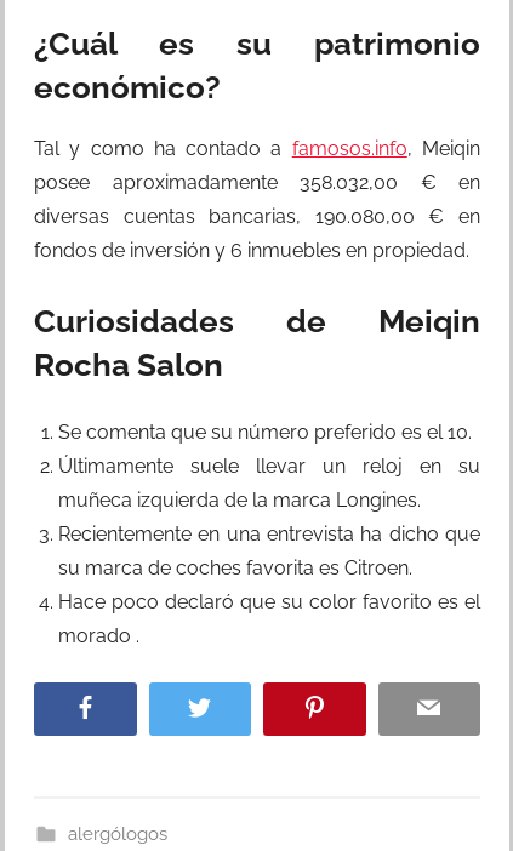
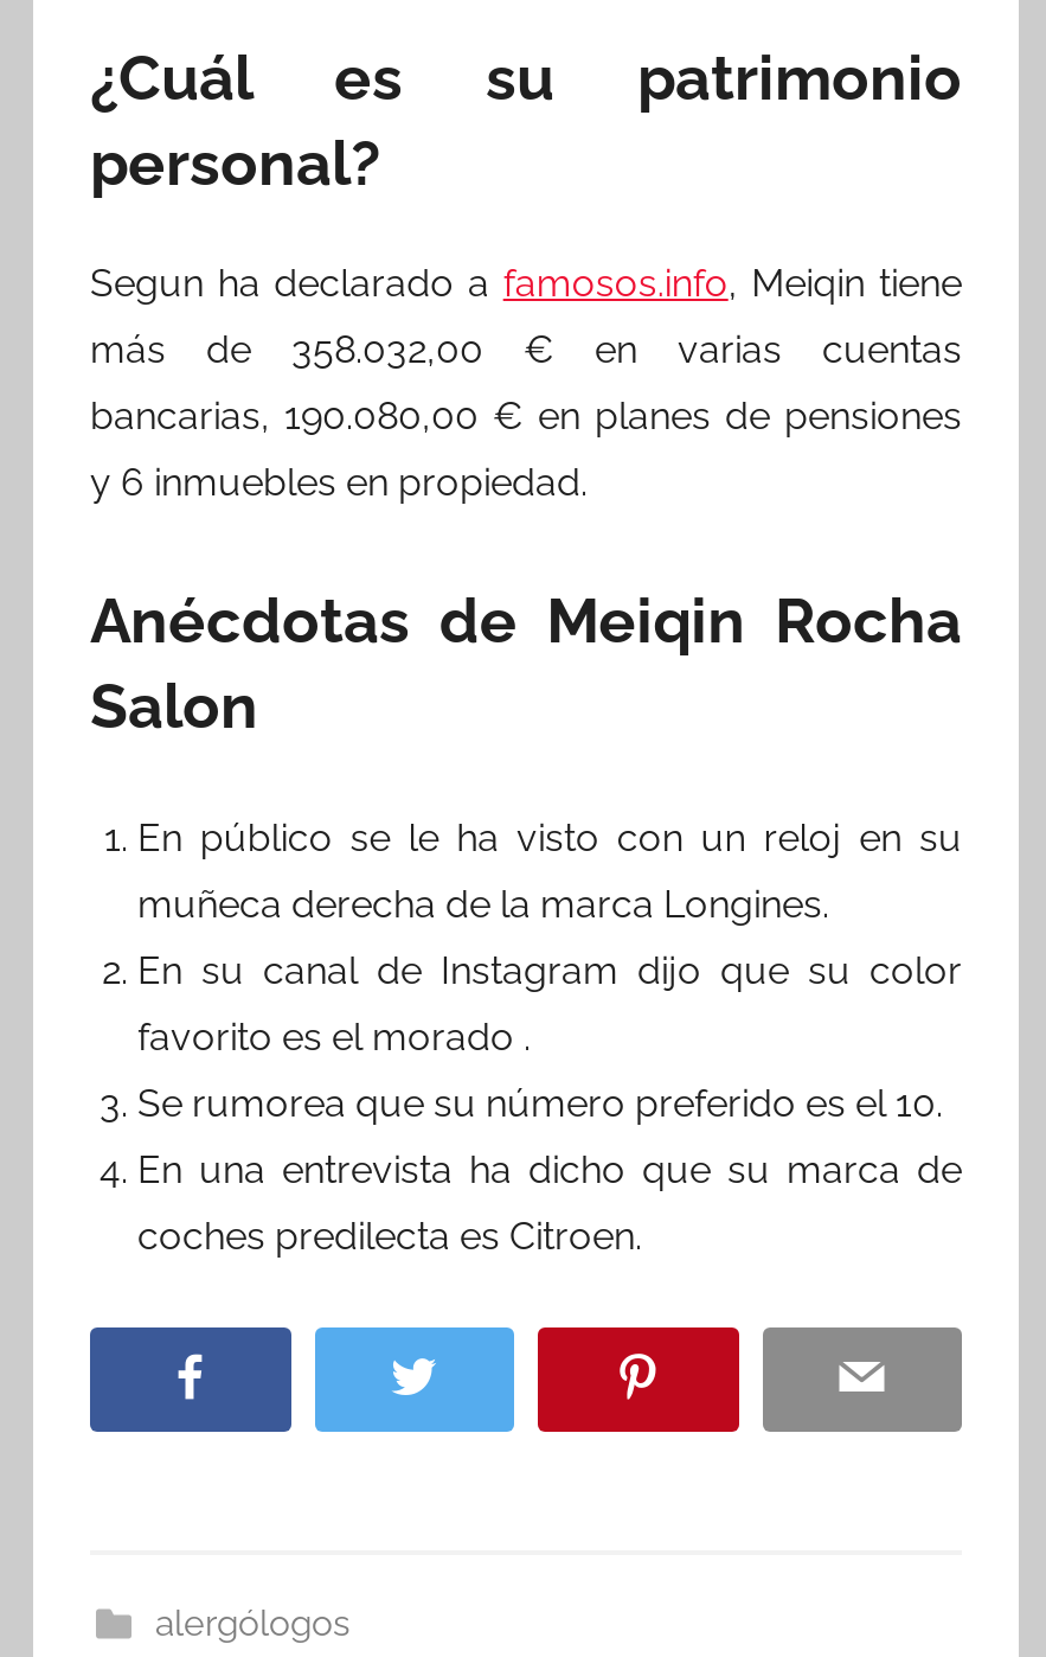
- económico?
+ personal?

- Tal y como ha contado a famosos.info, Meiqin
+ Segun ha declarado a famosos.info, Meiqin tiene

- posee aproximadamente 358.032,00 € en
+ más de 358.032,00 € en varias cuentas

- diversas cuentas bancarias, 190.080,00 € en
+ bancarias, 190.080,00 € en planes de pensiones

- fondos de inversión y 6 inmuebles en propiedad.
+ y 6 inmuebles en propiedad.

- Curiosidades de Meiqin
- Rocha Salon
+ Anécdotas de Meiqin Rocha
+ Salon

- Se comenta que su número preferido es el 10.
+ En público se le ha visto con un reloj en su

- Últimamente suele llevar un reloj en su
+ muñeca derecha de la marca Longines.

- muñeca izquierda de la marca Longines.
+ En su canal de Instagram dijo que su color

- Recientemente en una entrevista ha dicho que
+ favorito es el morado .

- su marca de coches favorita es Citroen.
+ Se rumorea que su número preferido es el 10.

- Hace poco declaró que su color favorito es el
+ En una entrevista ha dicho que su marca de

- morado .
+ coches predilecta es Citroen.
